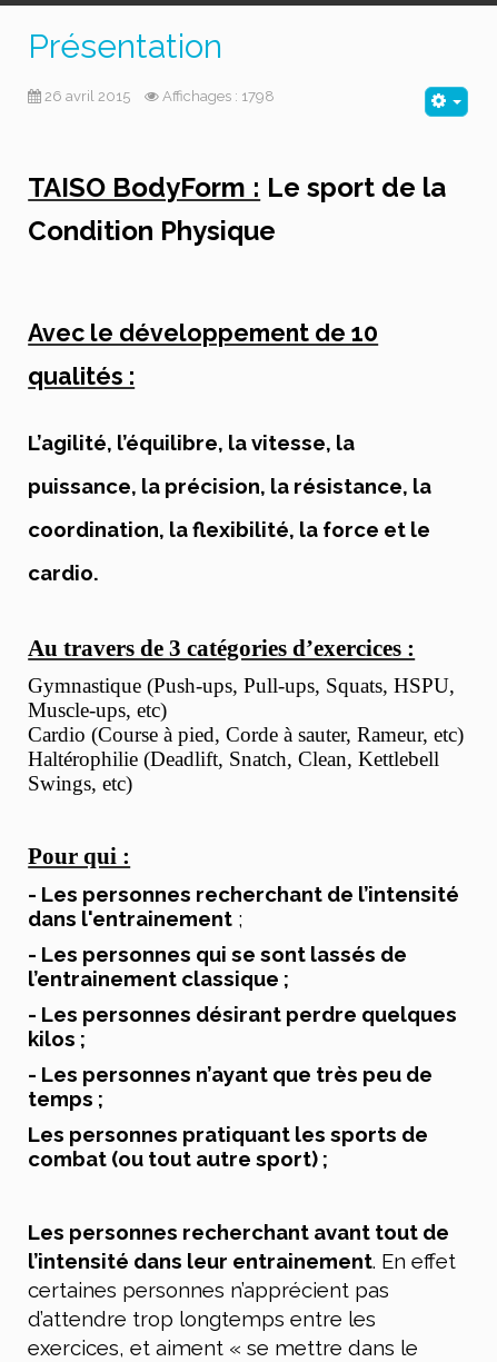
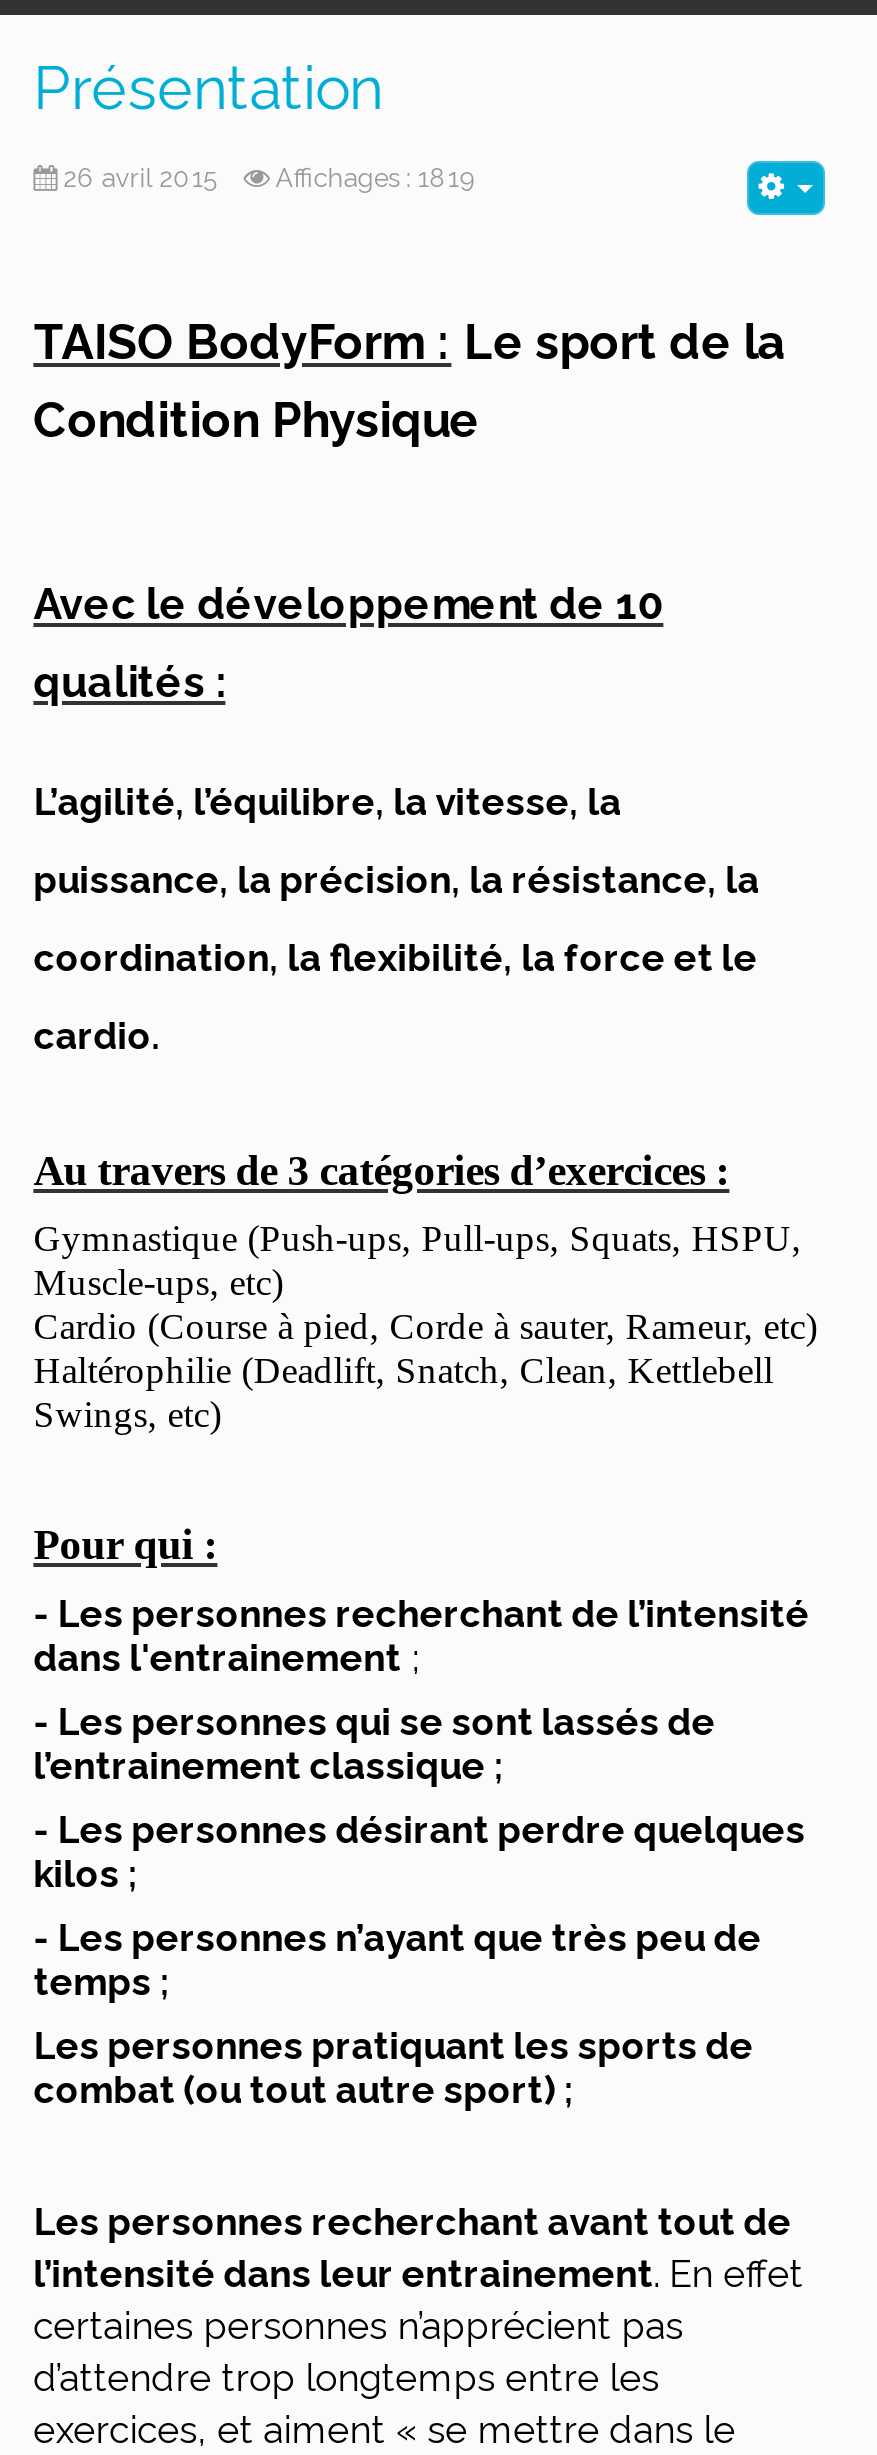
- 26 avril 2015 Affichages : 1798
+ 26 avril 2015 Affichages : 1819
